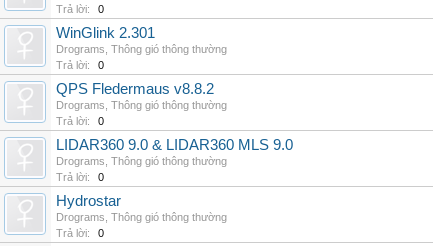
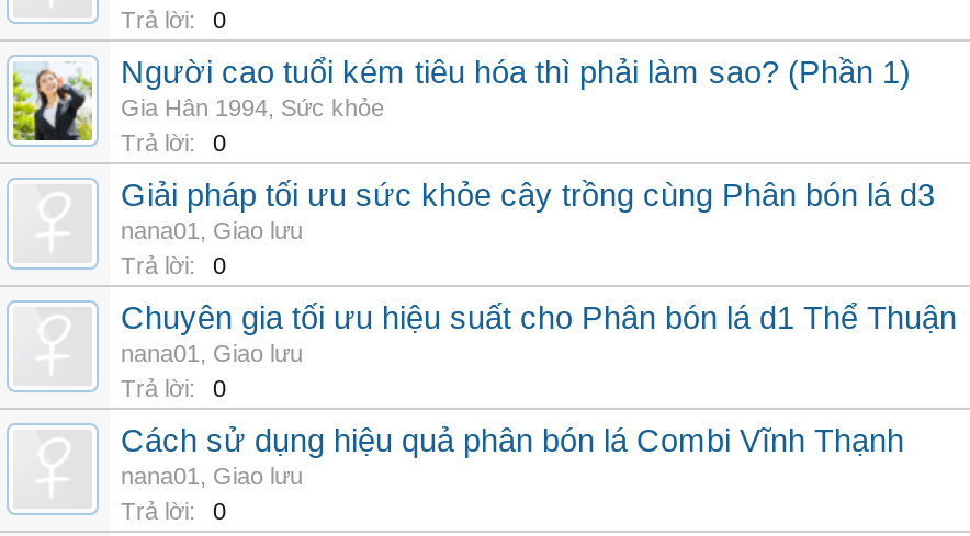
+ [image]

- WinGlink 2.301
- Drograms, Thông gió thông thường
+ Người cao tuổi kém tiêu hóa thì phải làm sao? (Phần 1)
+ Gia Hân 1994, Sức khỏe

- QPS Fledermaus v8.8.2
- Drograms, Thông gió thông thường
+ Giải pháp tối ưu sức khỏe cây trồng cùng Phân bón lá d3
+ nana01, Giao lưu

- LIDAR360 9.0 & LIDAR360 MLS 9.0
- Drograms, Thông gió thông thường
+ Chuyên gia tối ưu hiệu suất cho Phân bón lá d1 Thể Thuận
+ nana01, Giao lưu

- Hydrostar
- Drograms, Thông gió thông thường
+ Cách sử dụng hiệu quả phân bón lá Combi Vĩnh Thạnh
+ nana01, Giao lưu
